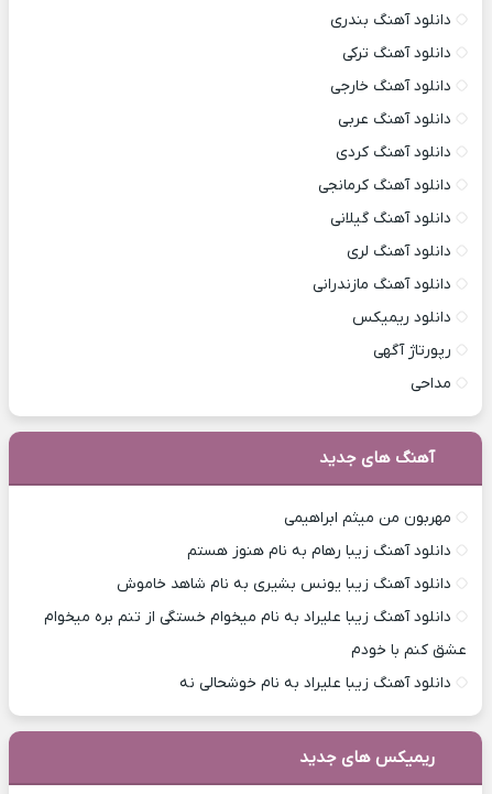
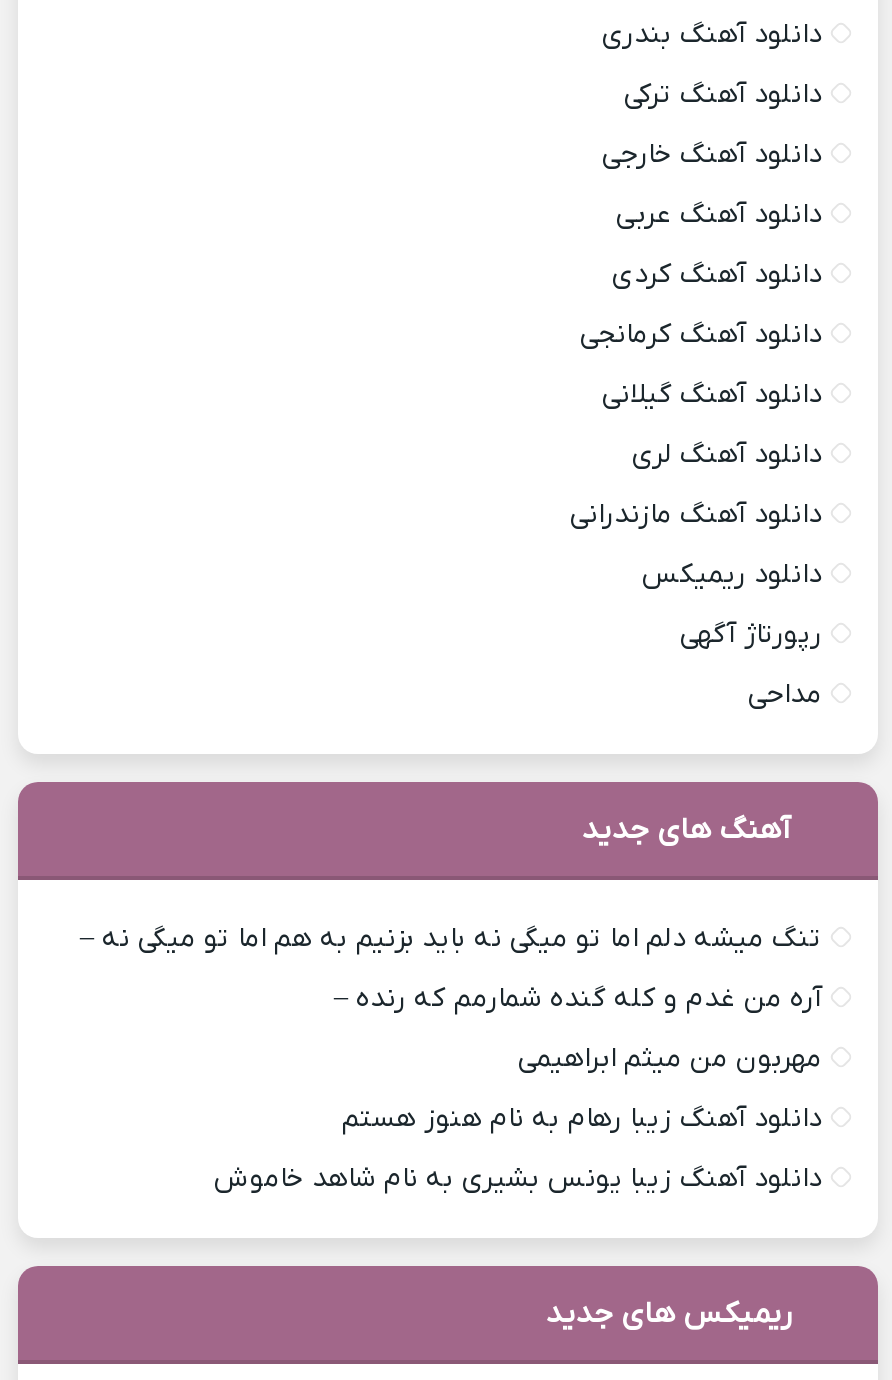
+ تنگ میشه دلم اما تو میگی نه باید بزنیم به هم اما تو میگی نه –
+ آره من غدم و کله گنده شمارمم که رنده –

moved down: مهربون من میثم ابراهیمی | دانلود آهنگ زیبا رهام به نام هنوز هستم | دانلود آهنگ زیبا یونس بشیری به نام شاهد خاموش

- دانلود آهنگ زیبا علیراد به نام میخوام خستگی از تنم بره میخوام
- عشق کنم با خودم
- دانلود آهنگ زیبا علیراد به نام خوشحالی نه
